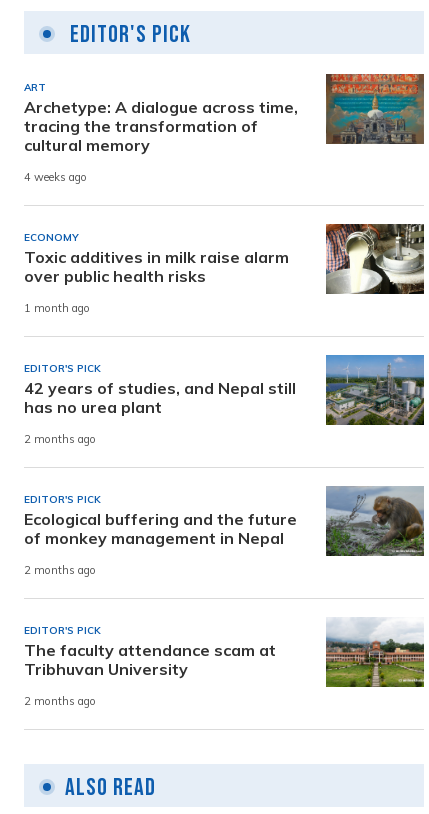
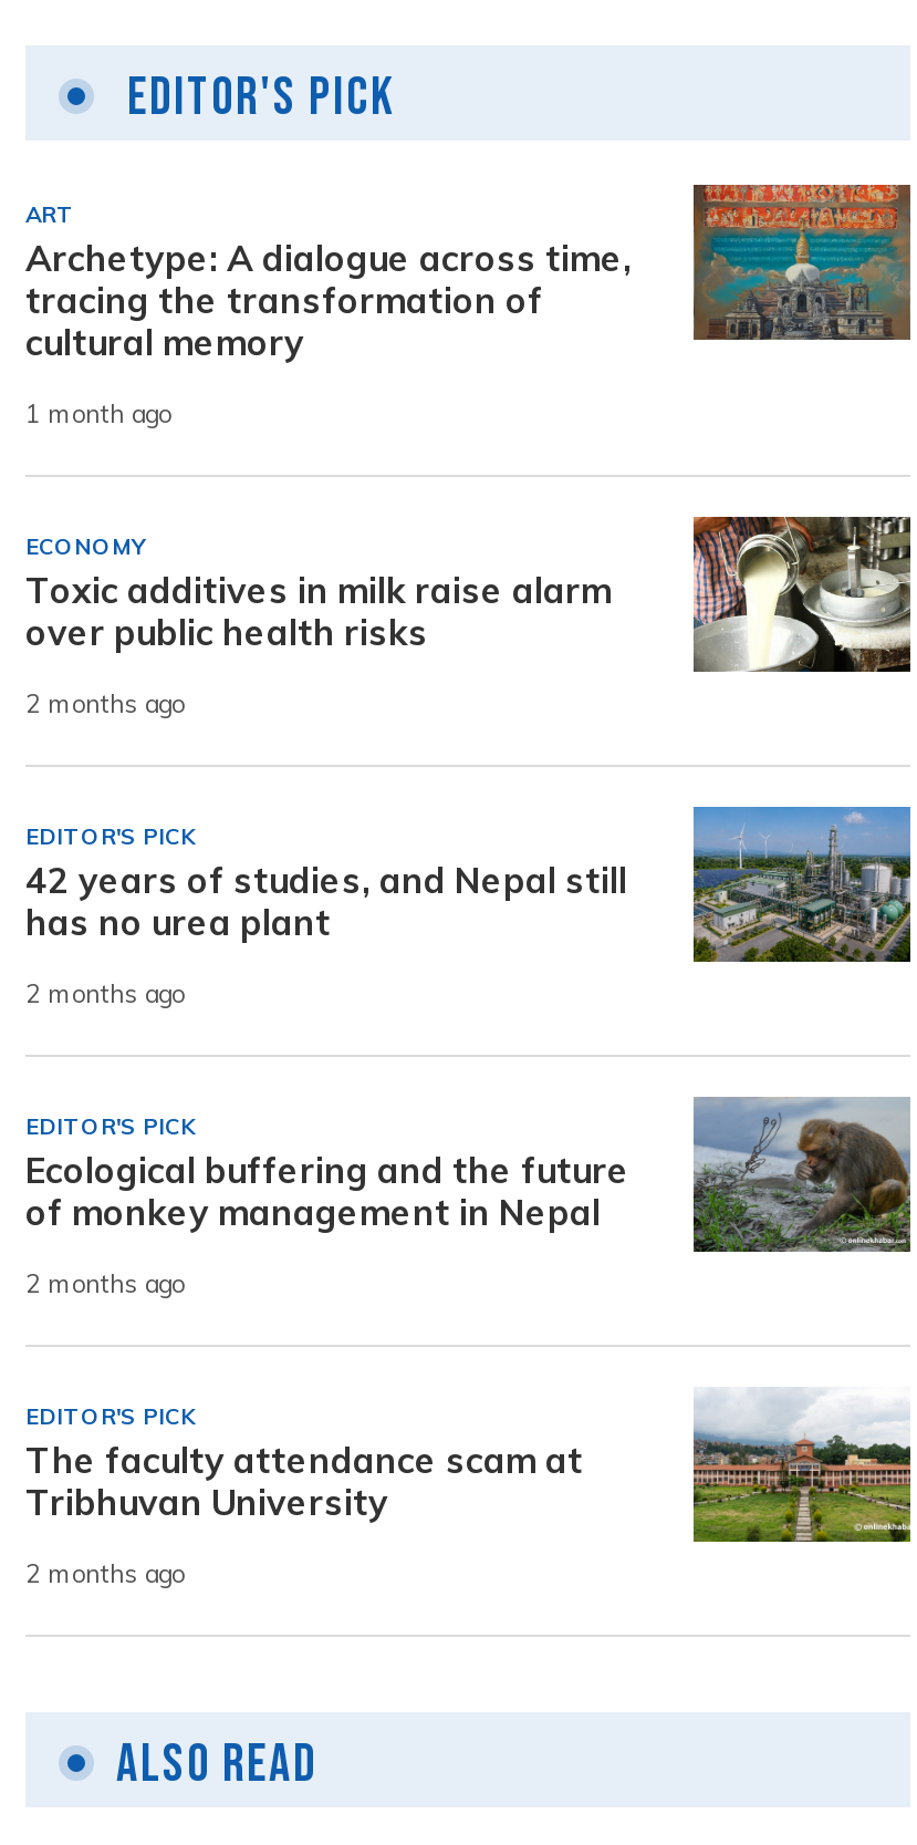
- 4 weeks ago
+ 1 month ago

- 1 month ago
+ 2 months ago
